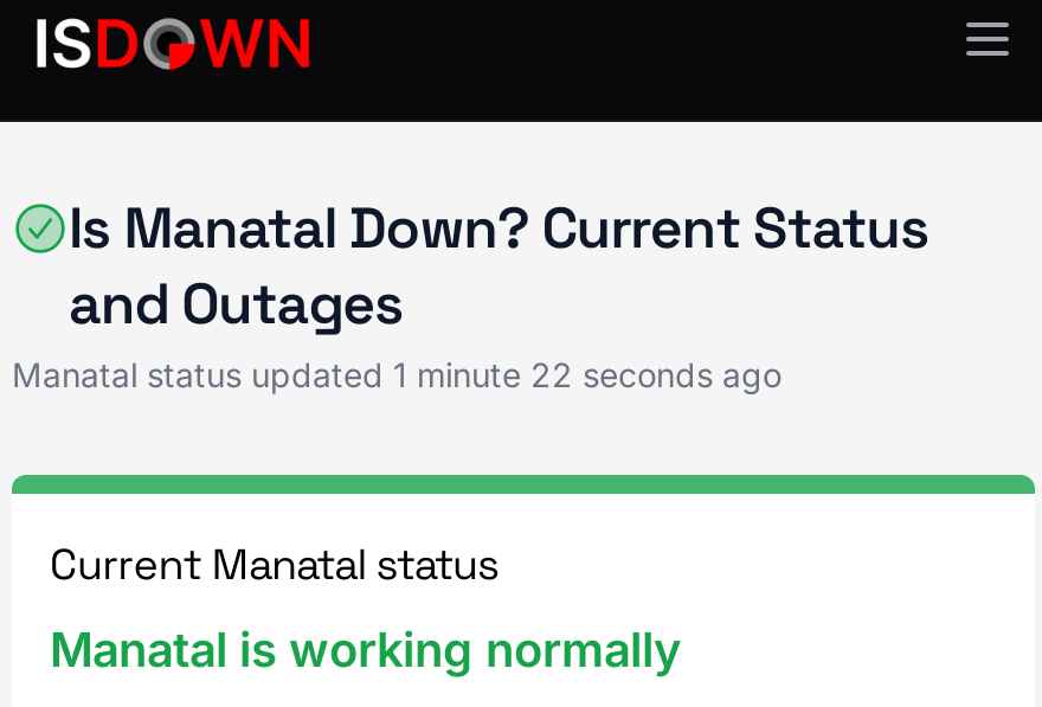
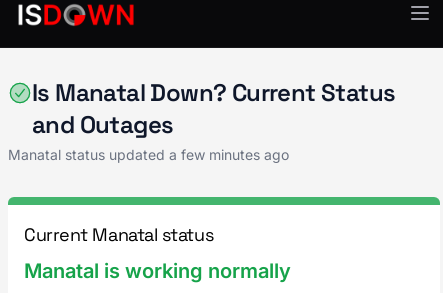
- Manatal status updated 1 minute 22 seconds ago
+ Manatal status updated a few minutes ago
